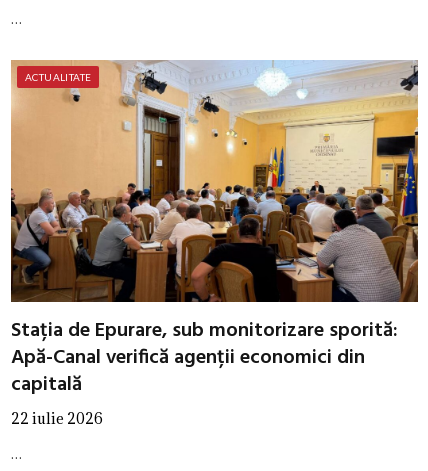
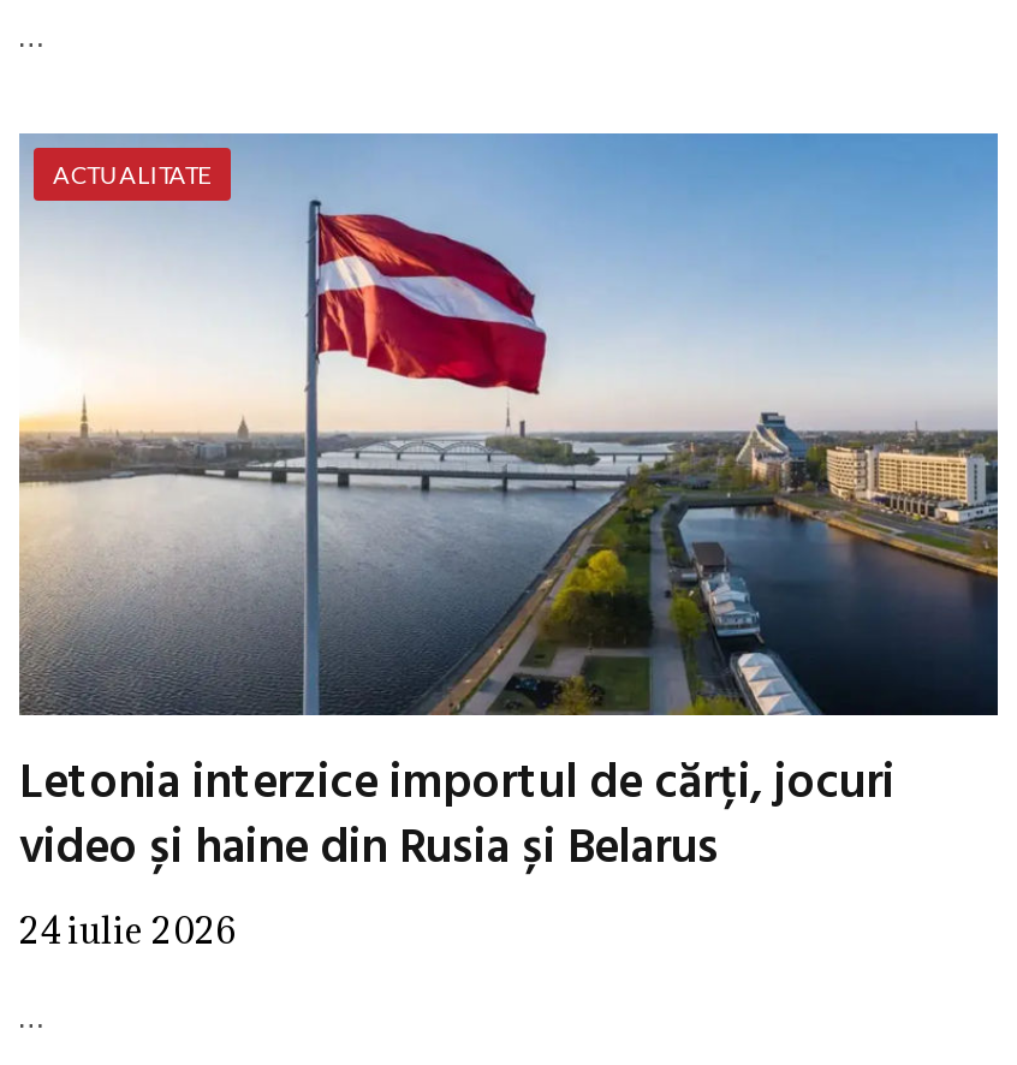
- [image]
- Stația de Epurare, sub monitorizare sporită:
- Apă-Canal verifică agenții economici din
- capitală
- 22 iulie 2026
+ [image]
+ Letonia interzice importul de cărți, jocuri
+ video și haine din Rusia și Belarus
+ 24 iulie 2026
